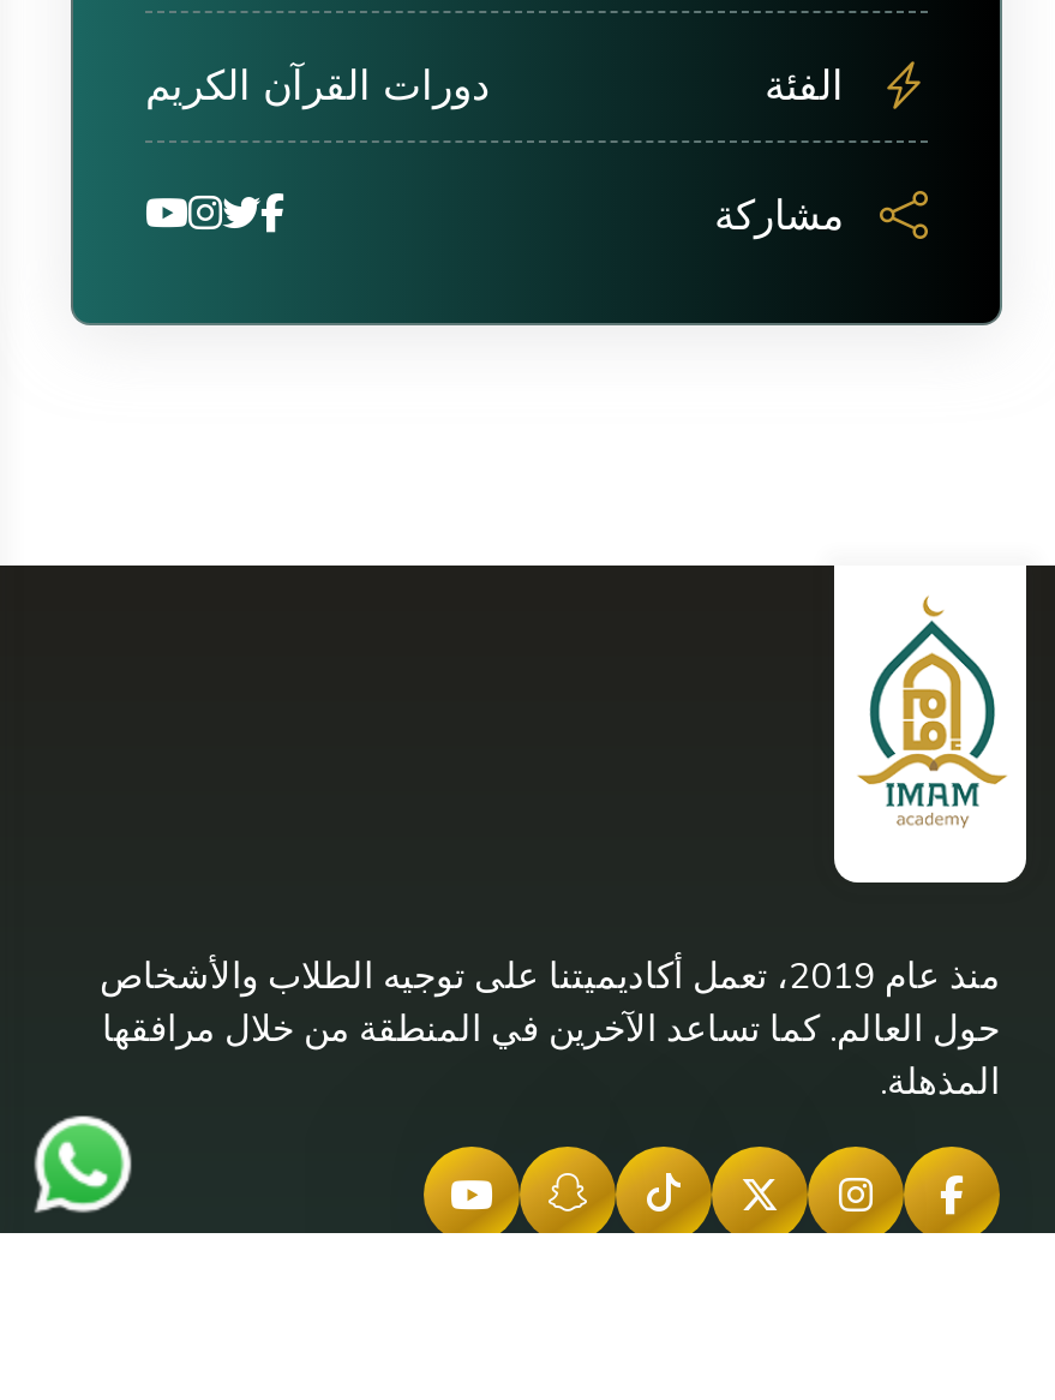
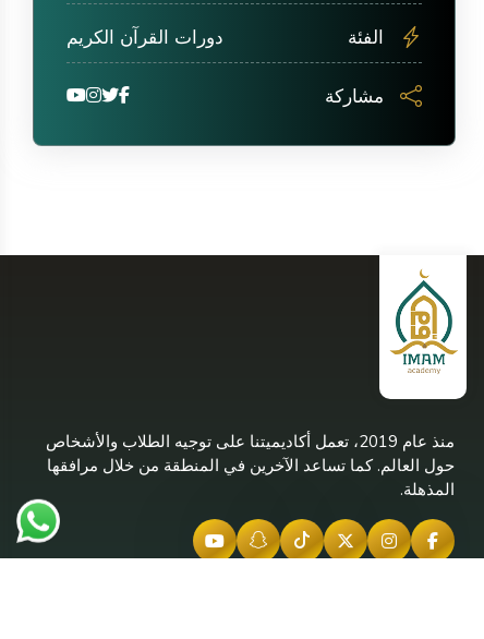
- [image]
+ [image]
